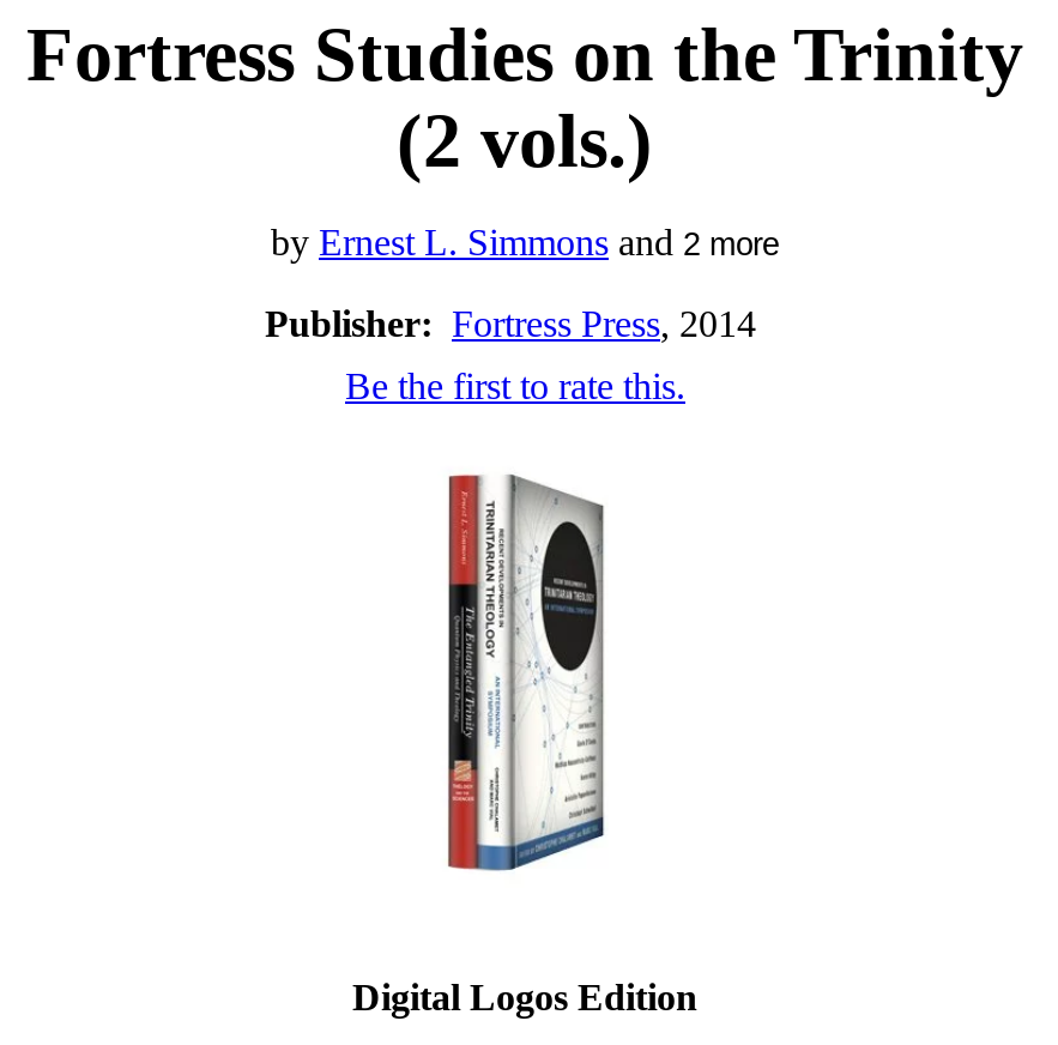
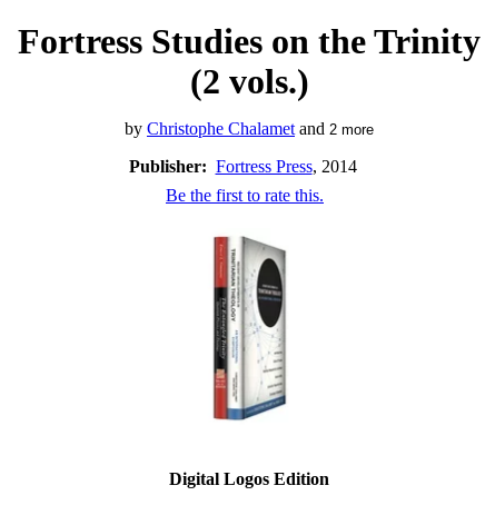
- by Ernest L. Simmons and 2 more
+ by Christophe Chalamet and 2 more
